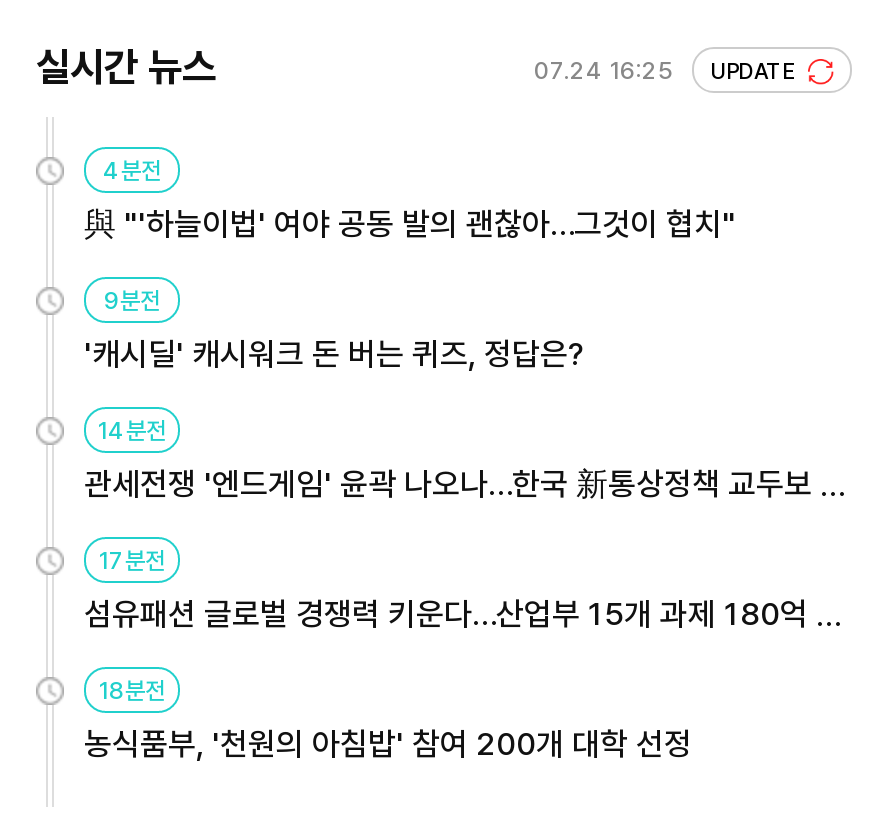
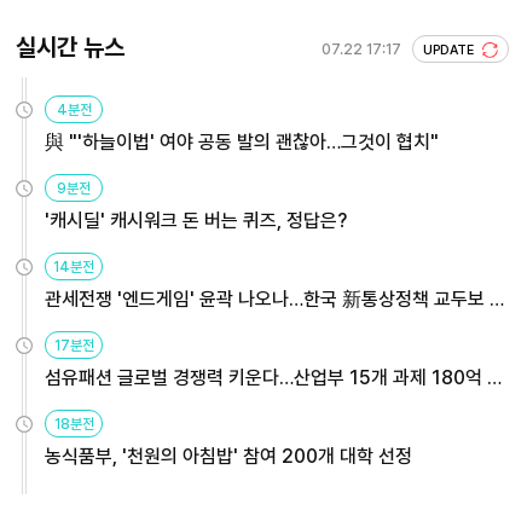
- 07.24 16:25 UPDATE
+ 07.22 17:17 UPDATE
